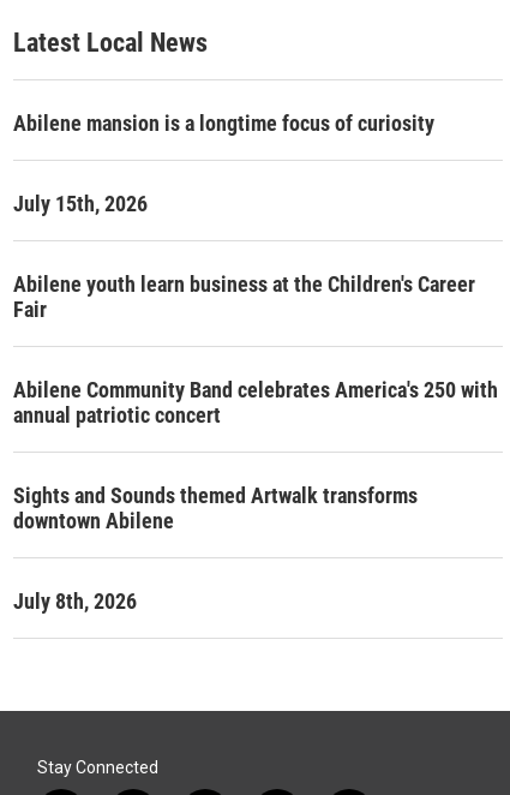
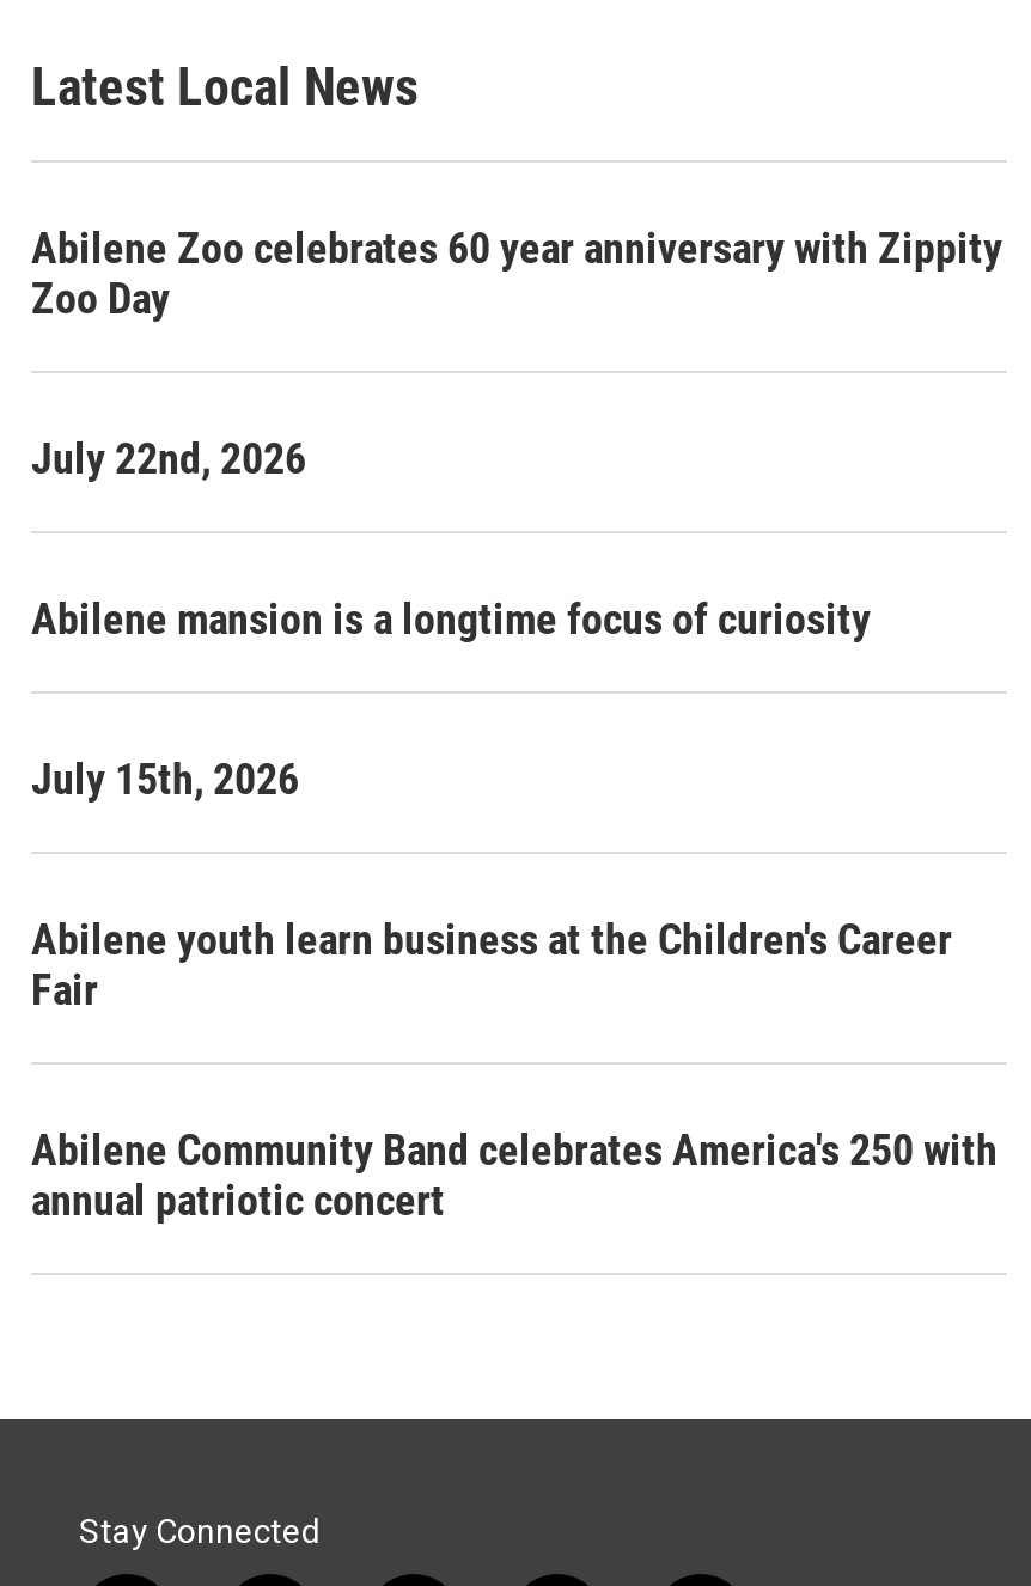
+ Abilene Zoo celebrates 60 year anniversary with Zippity
+ Zoo Day
+ July 22nd, 2026

moved down: Abilene mansion is a longtime focus of curiosity | July 15th, 2026 | Abilene youth learn business at the Children's Career | Fair | Abilene Community Band celebrates America's 250 with | annual patriotic concert

- Sights and Sounds themed Artwalk transforms
- downtown Abilene
- July 8th, 2026
